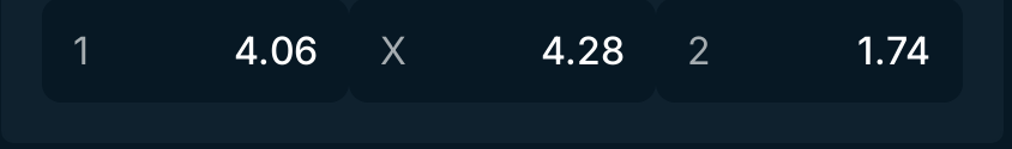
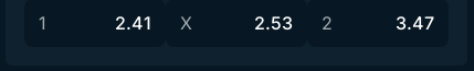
- 4.06 X
+ 2.41 X

- 4.28 2
+ 2.53 2

- 1.74
+ 3.47
